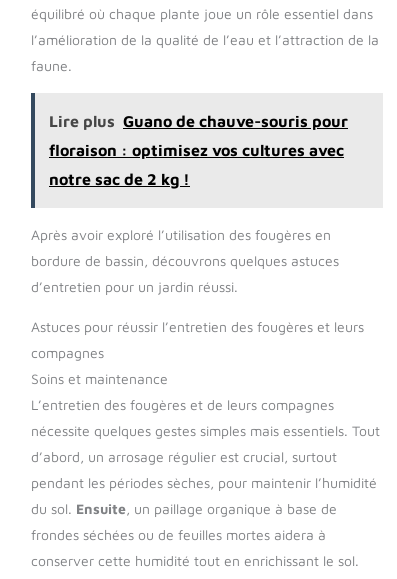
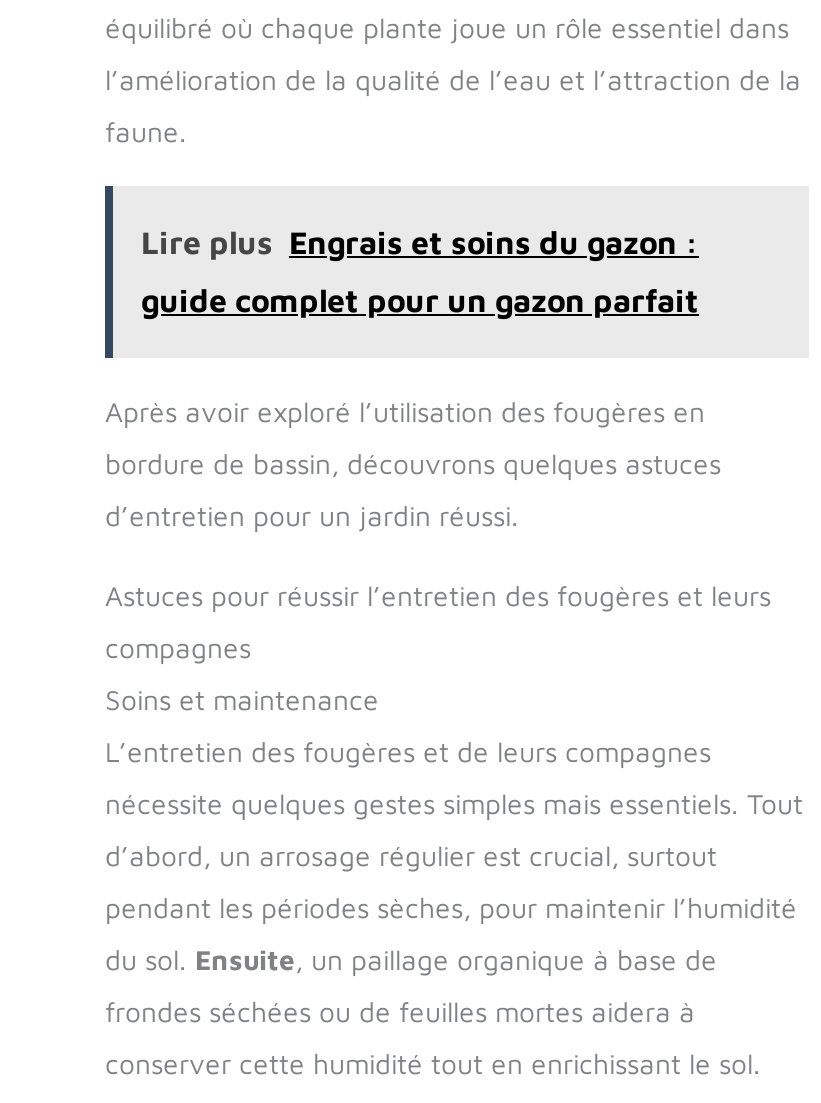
- Lire plus Guano de chauve-souris pour
- floraison : optimisez vos cultures avec
- notre sac de 2 kg !
+ Lire plus Engrais et soins du gazon :
+ guide complet pour un gazon parfait
